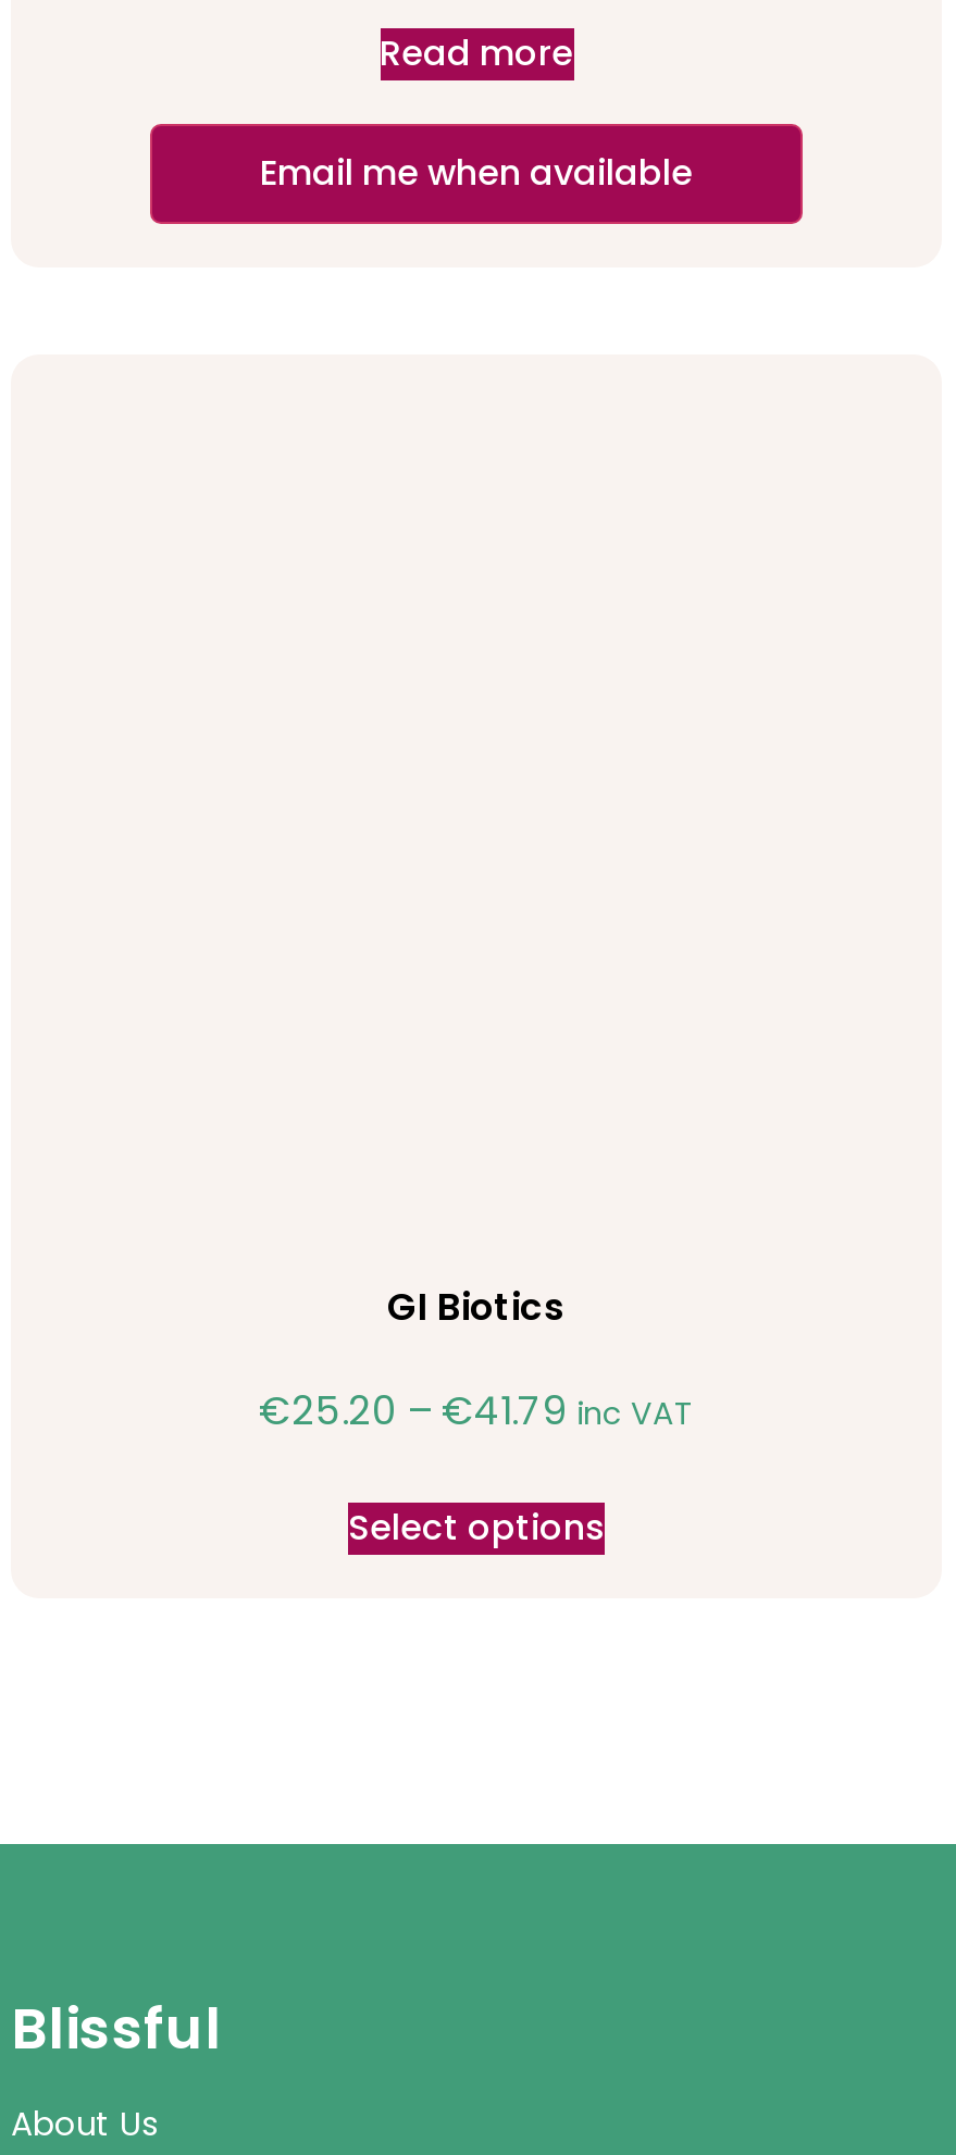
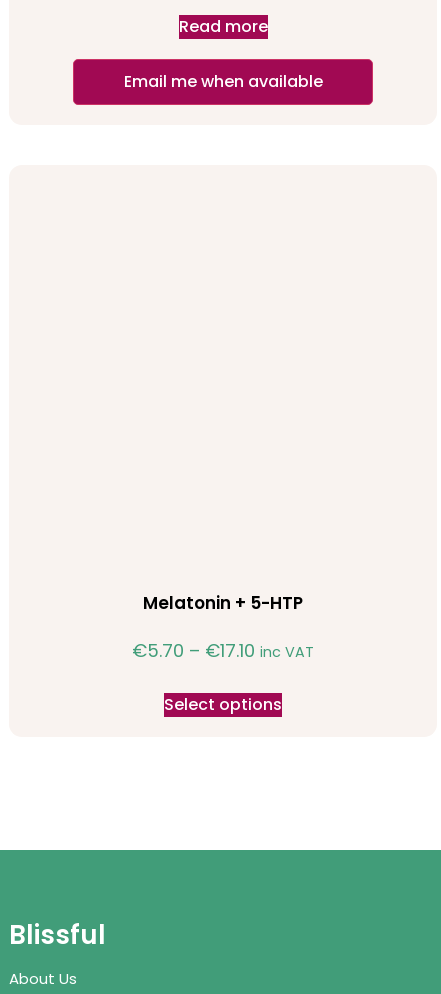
- GI Biotics
+ Melatonin + 5-HTP

- €25.20 – €41.79 inc VAT
+ €5.70 – €17.10 inc VAT
